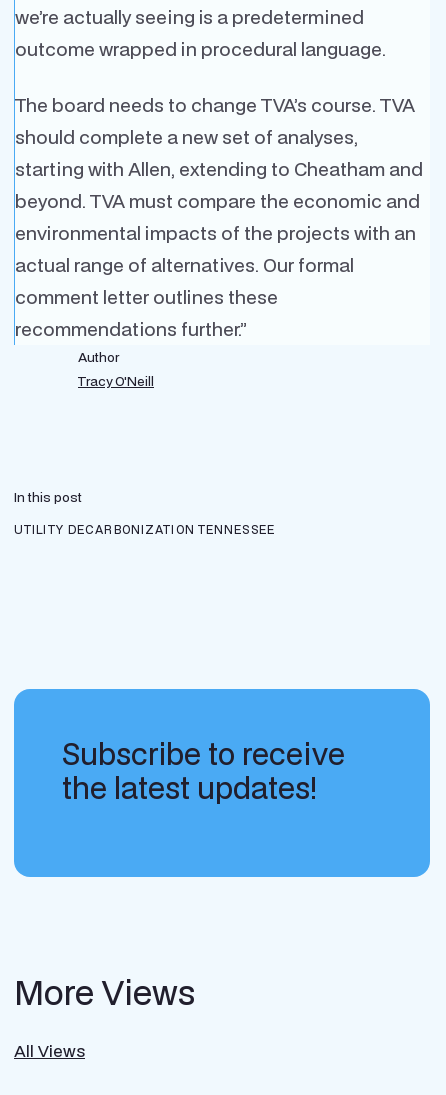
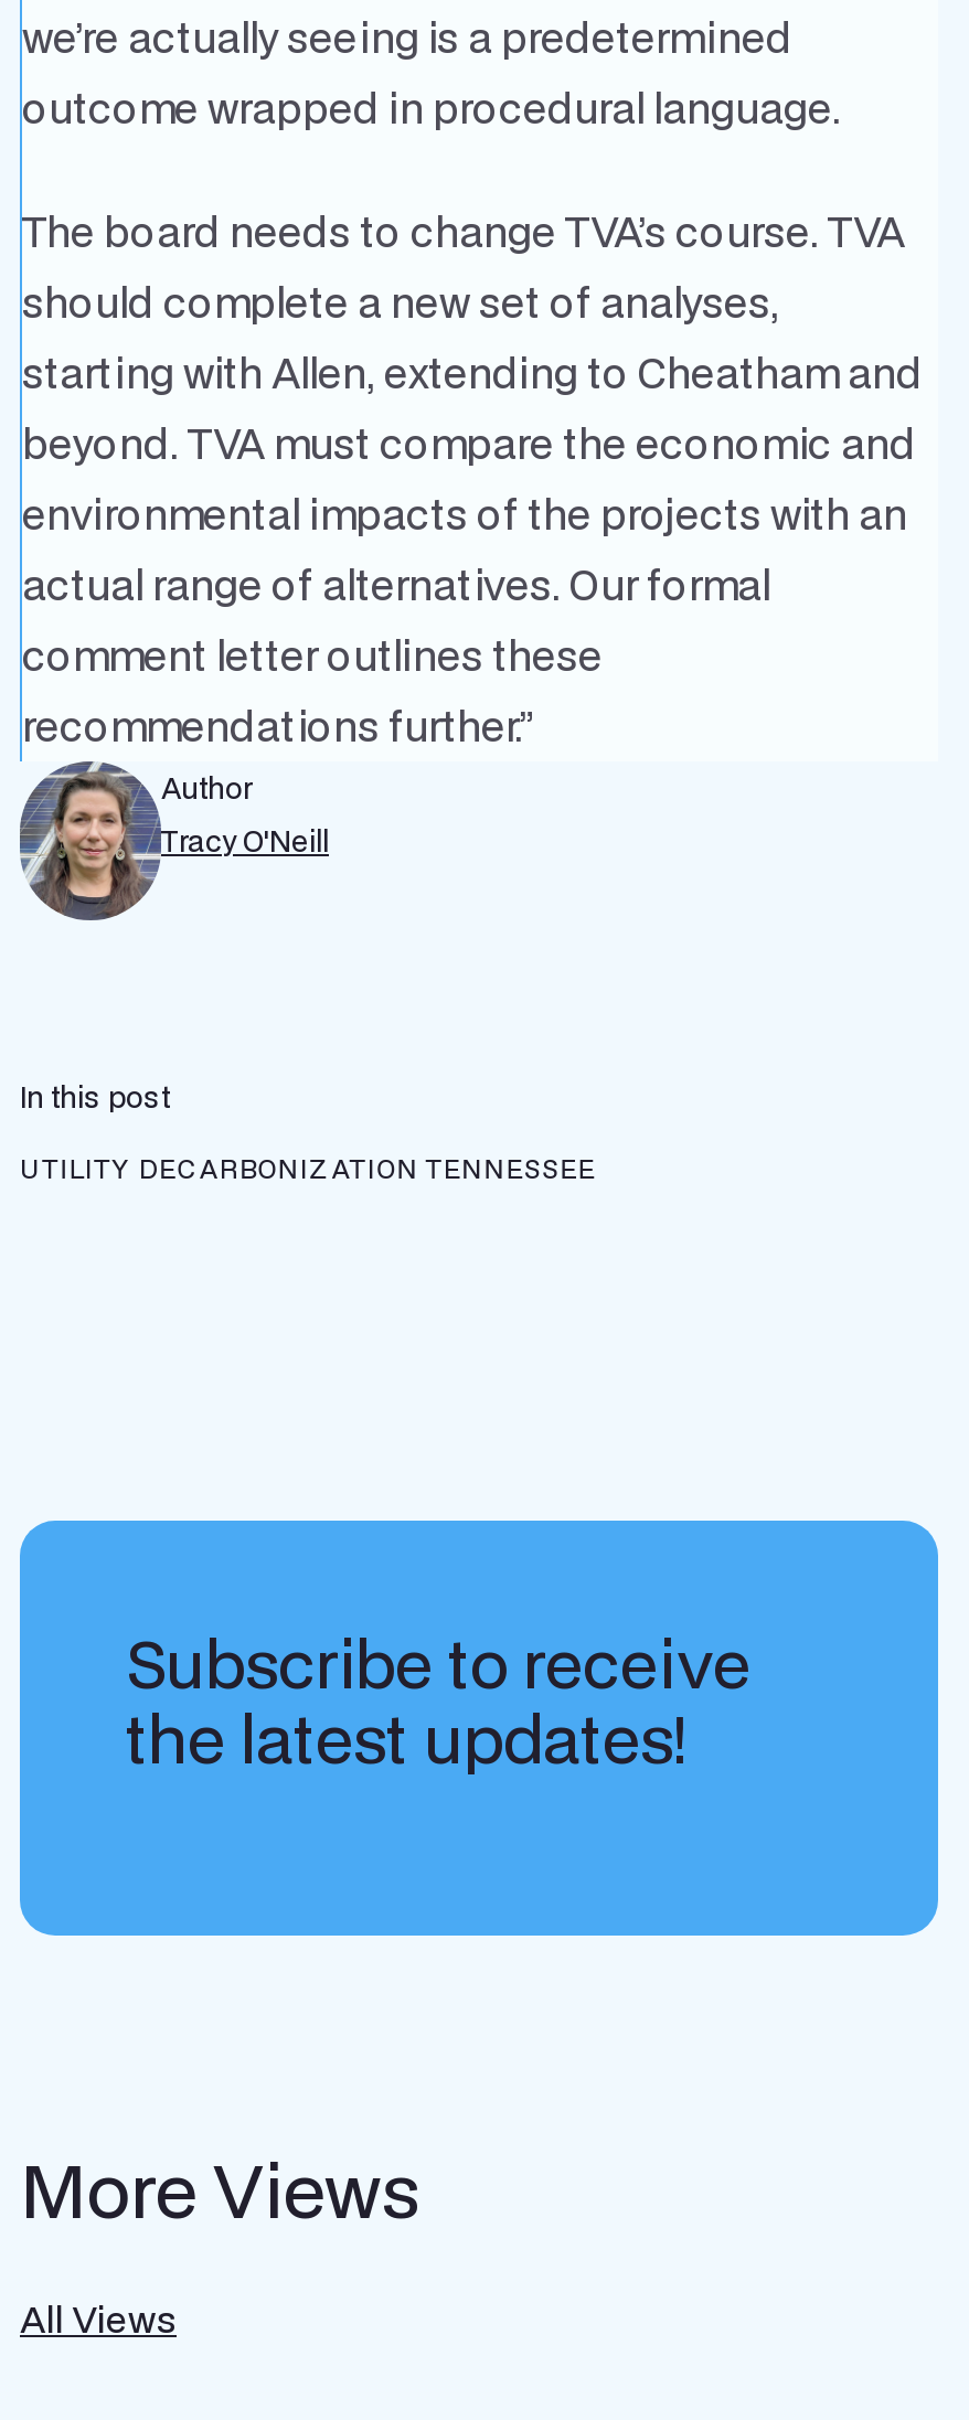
+ [image]
